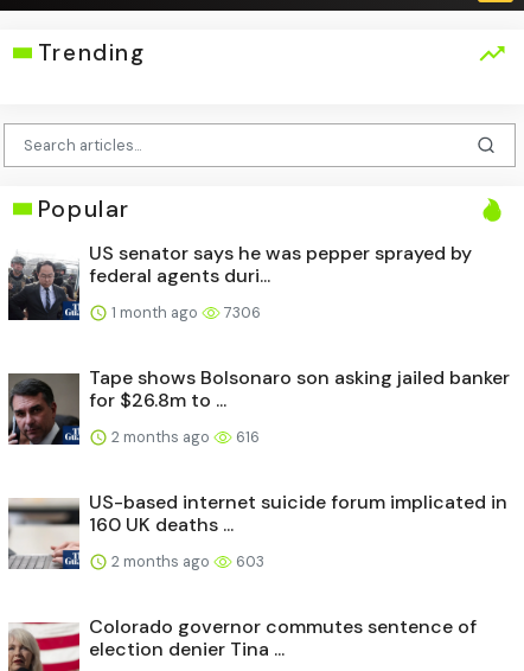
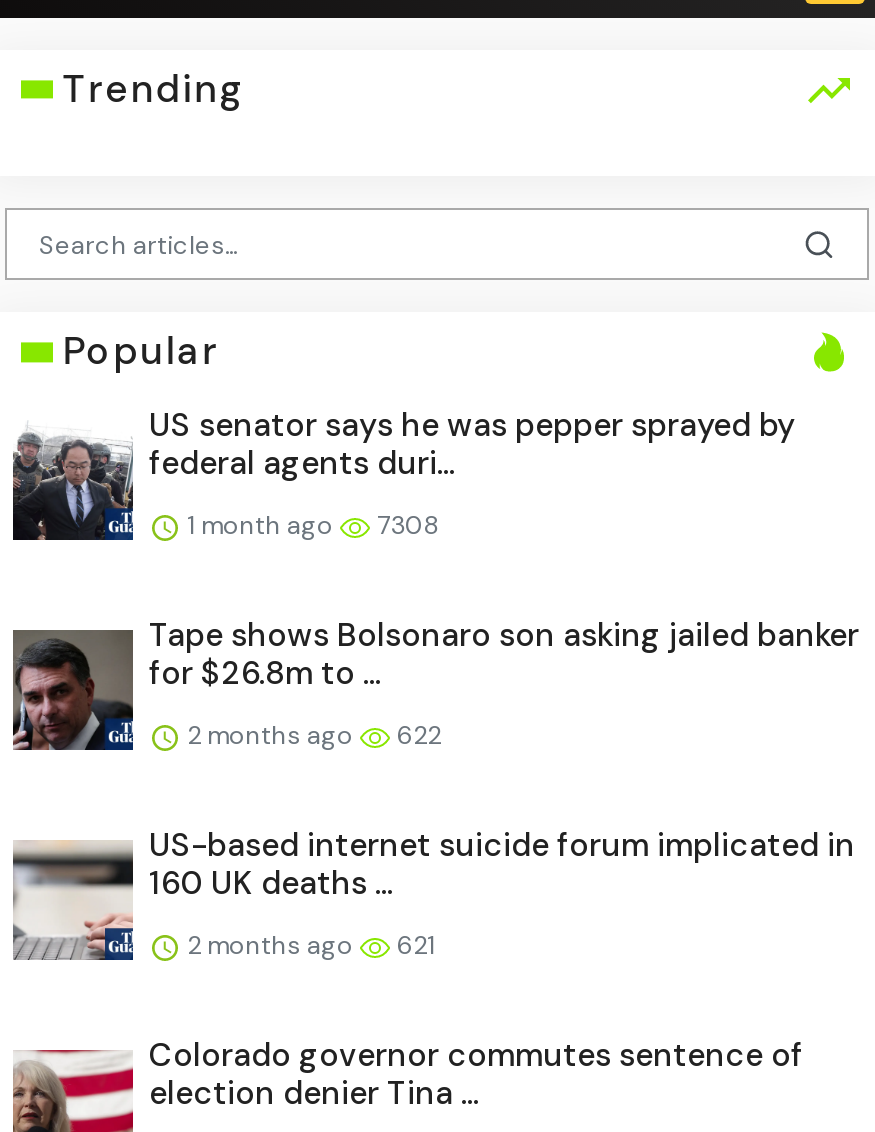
- 1 month ago 7306
+ 1 month ago 7308

- 2 months ago 616
+ 2 months ago 622

- 2 months ago 603
+ 2 months ago 621
